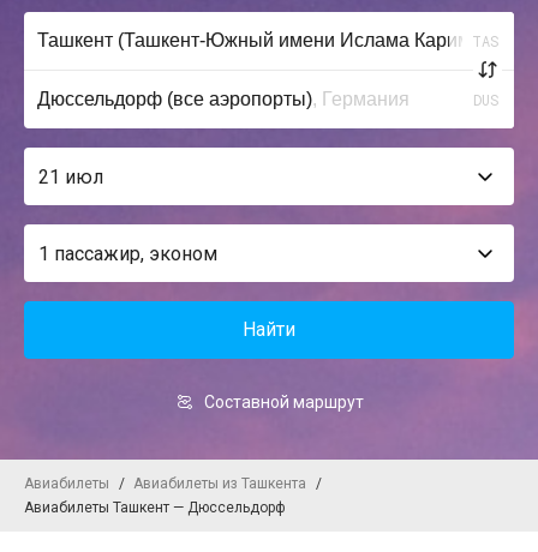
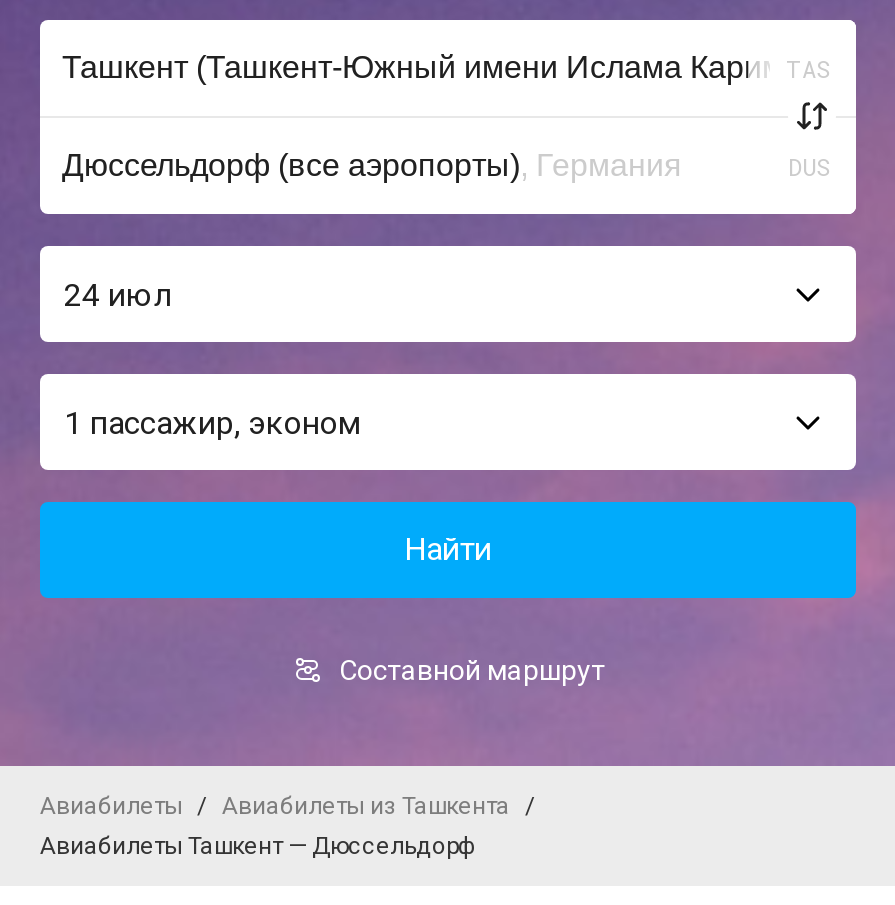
- 21 июл
+ 24 июл
